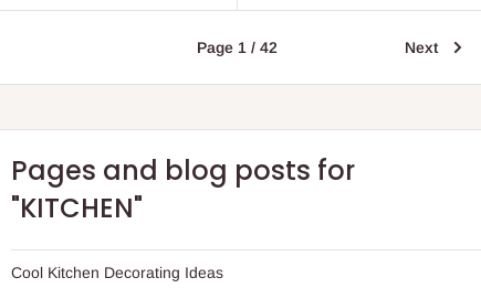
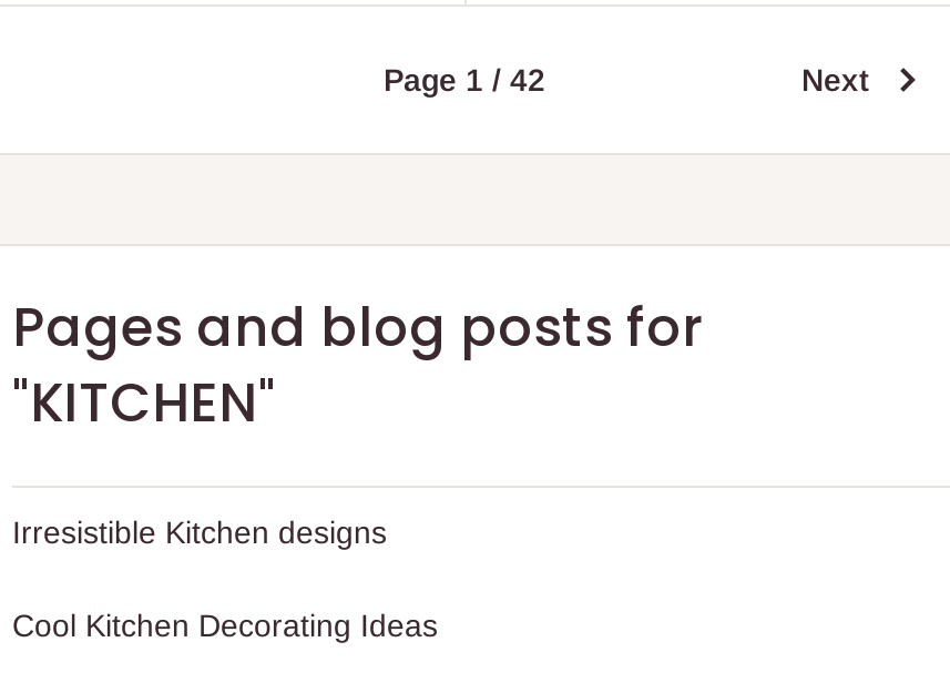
+ Irresistible Kitchen designs
